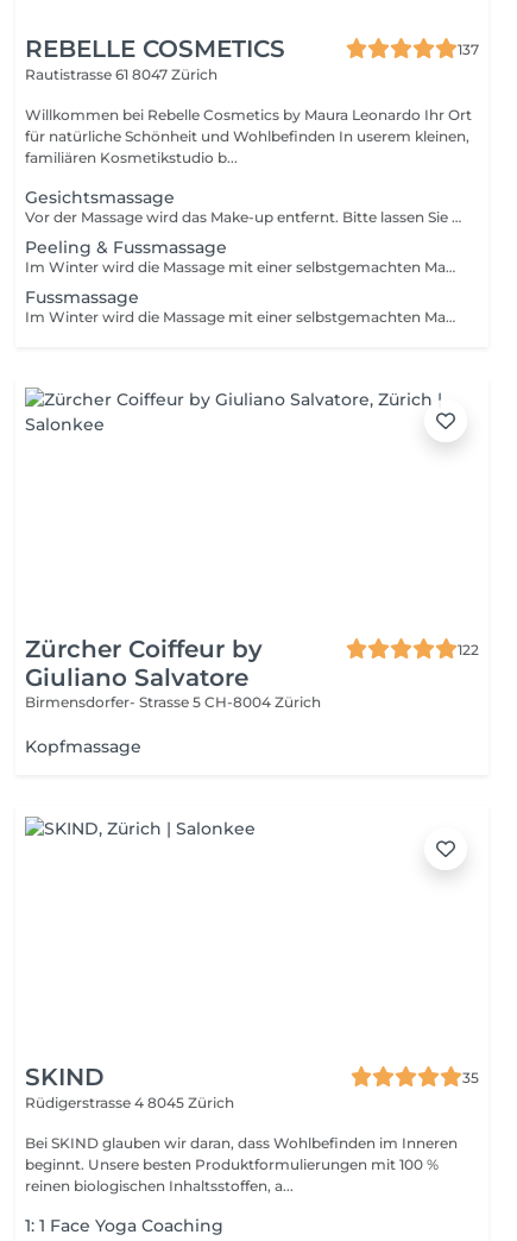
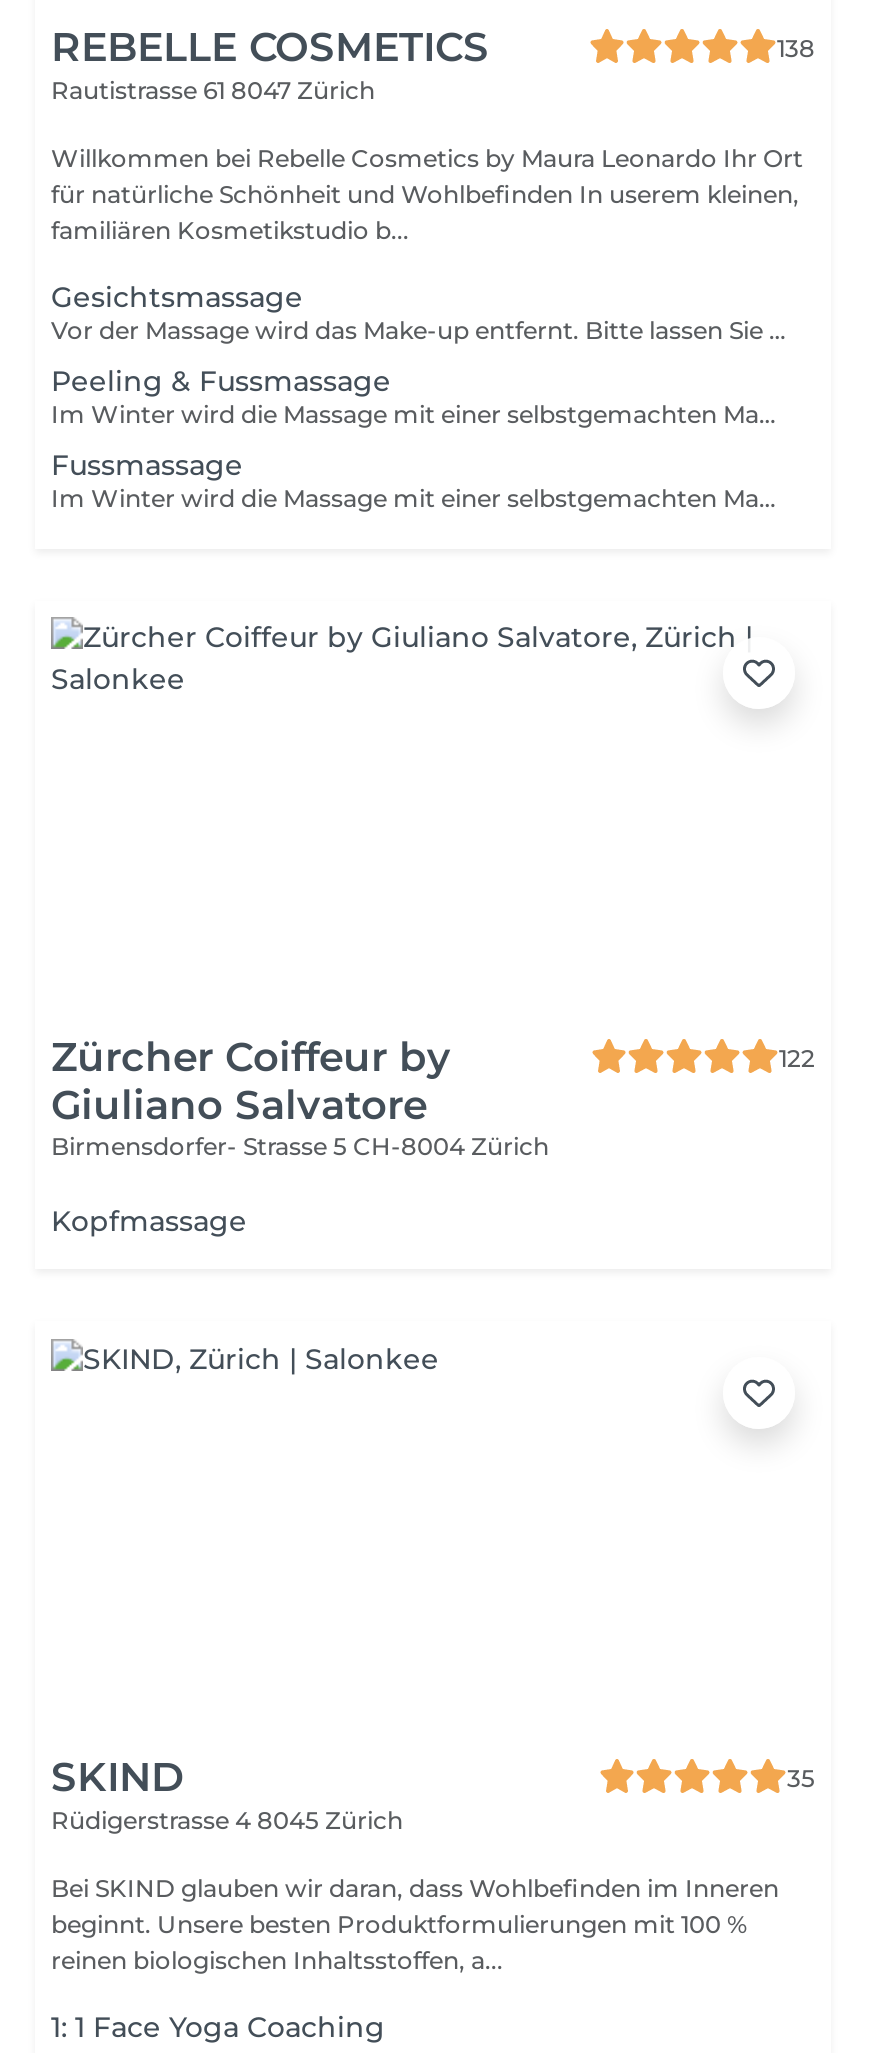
- 137
+ 138
